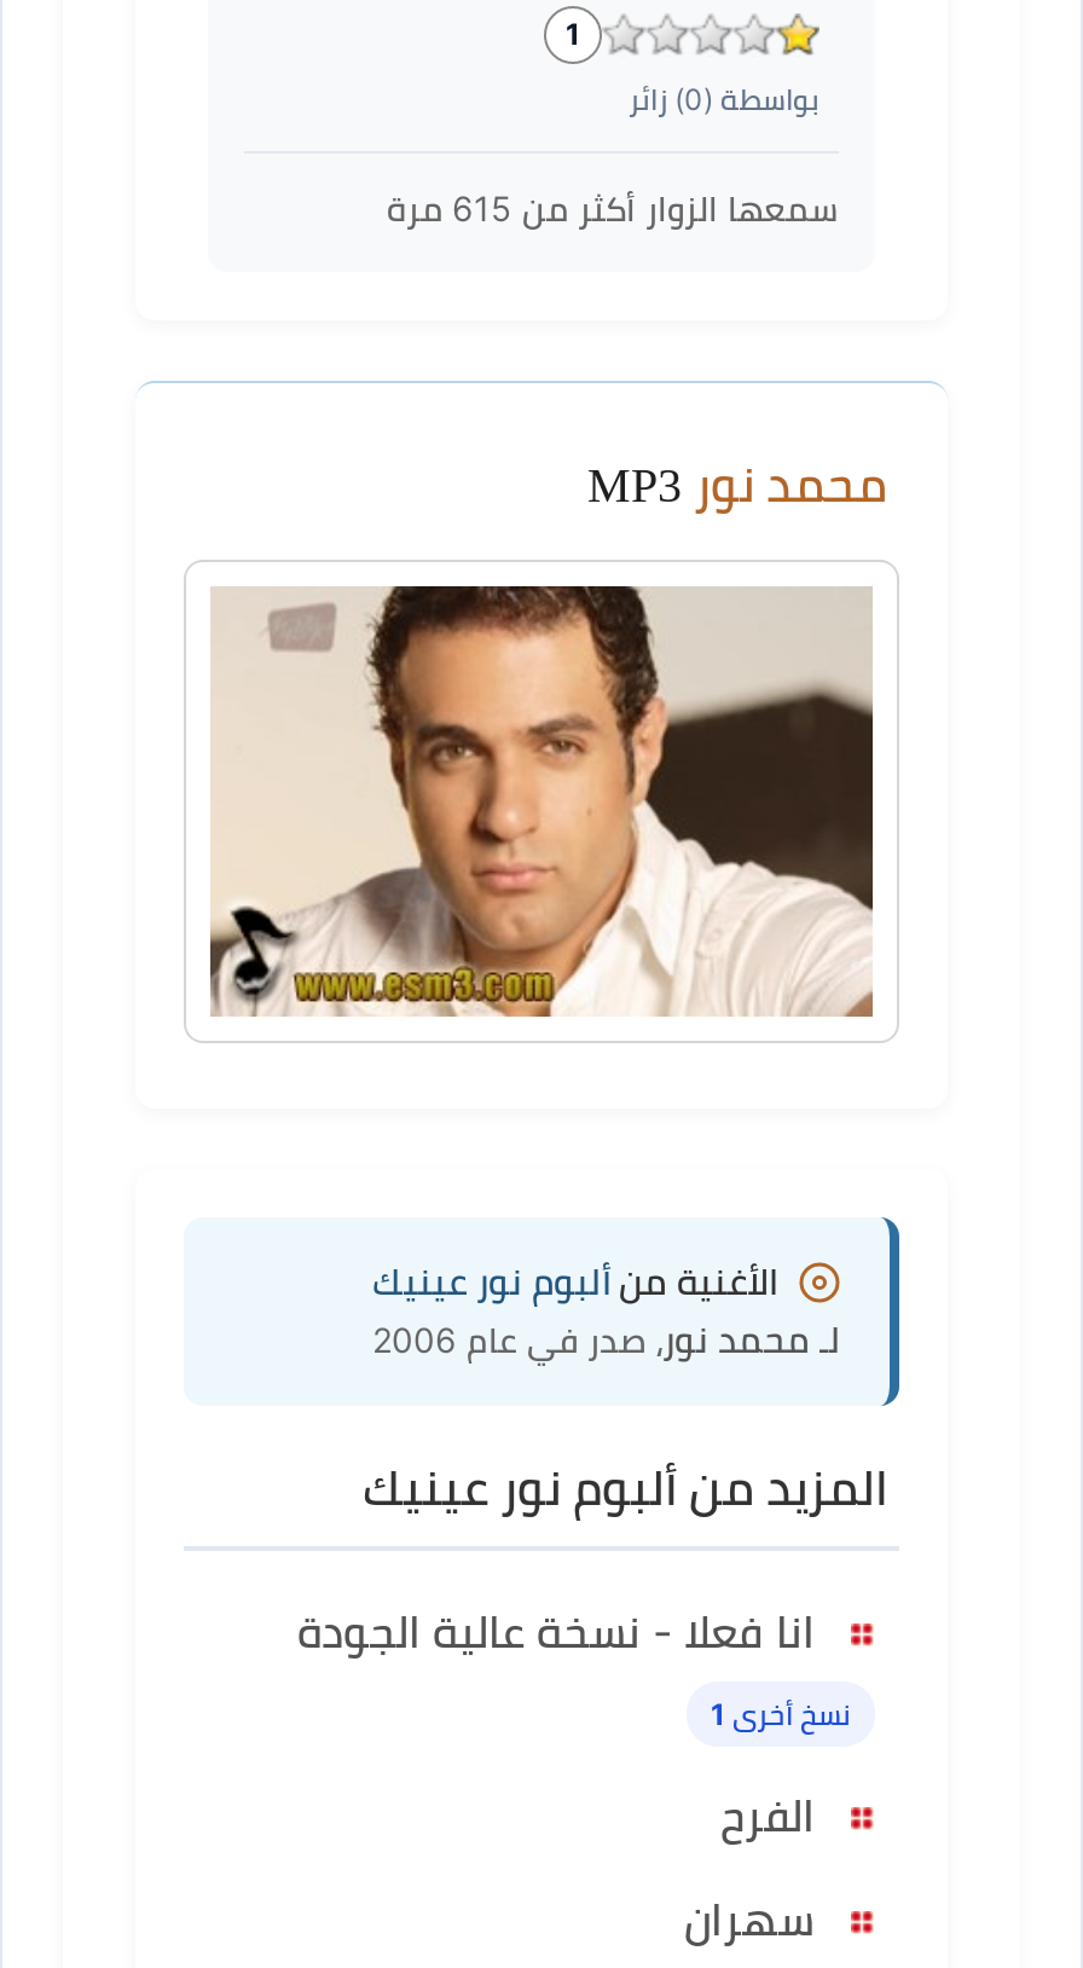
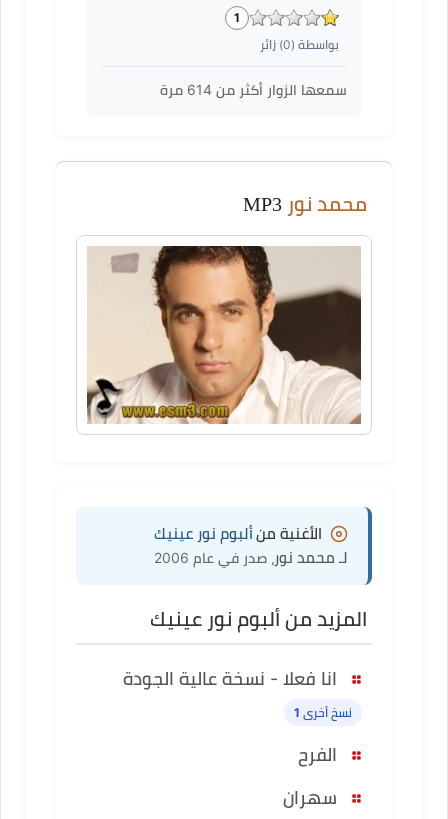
- سمعها الزوار أكثر من 615 مرة
+ سمعها الزوار أكثر من 614 مرة
